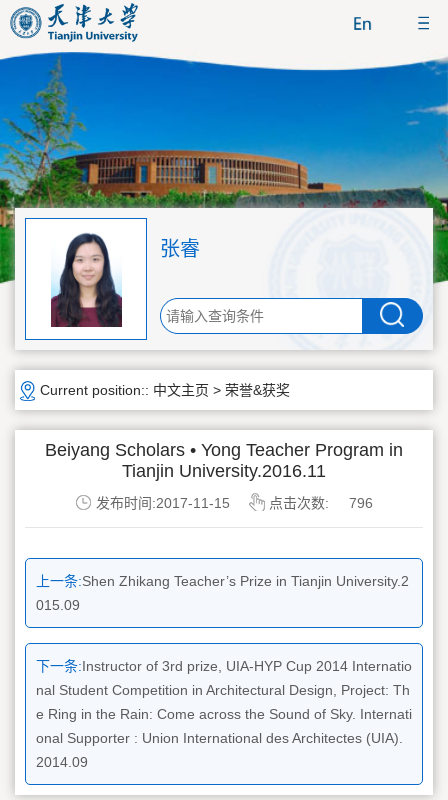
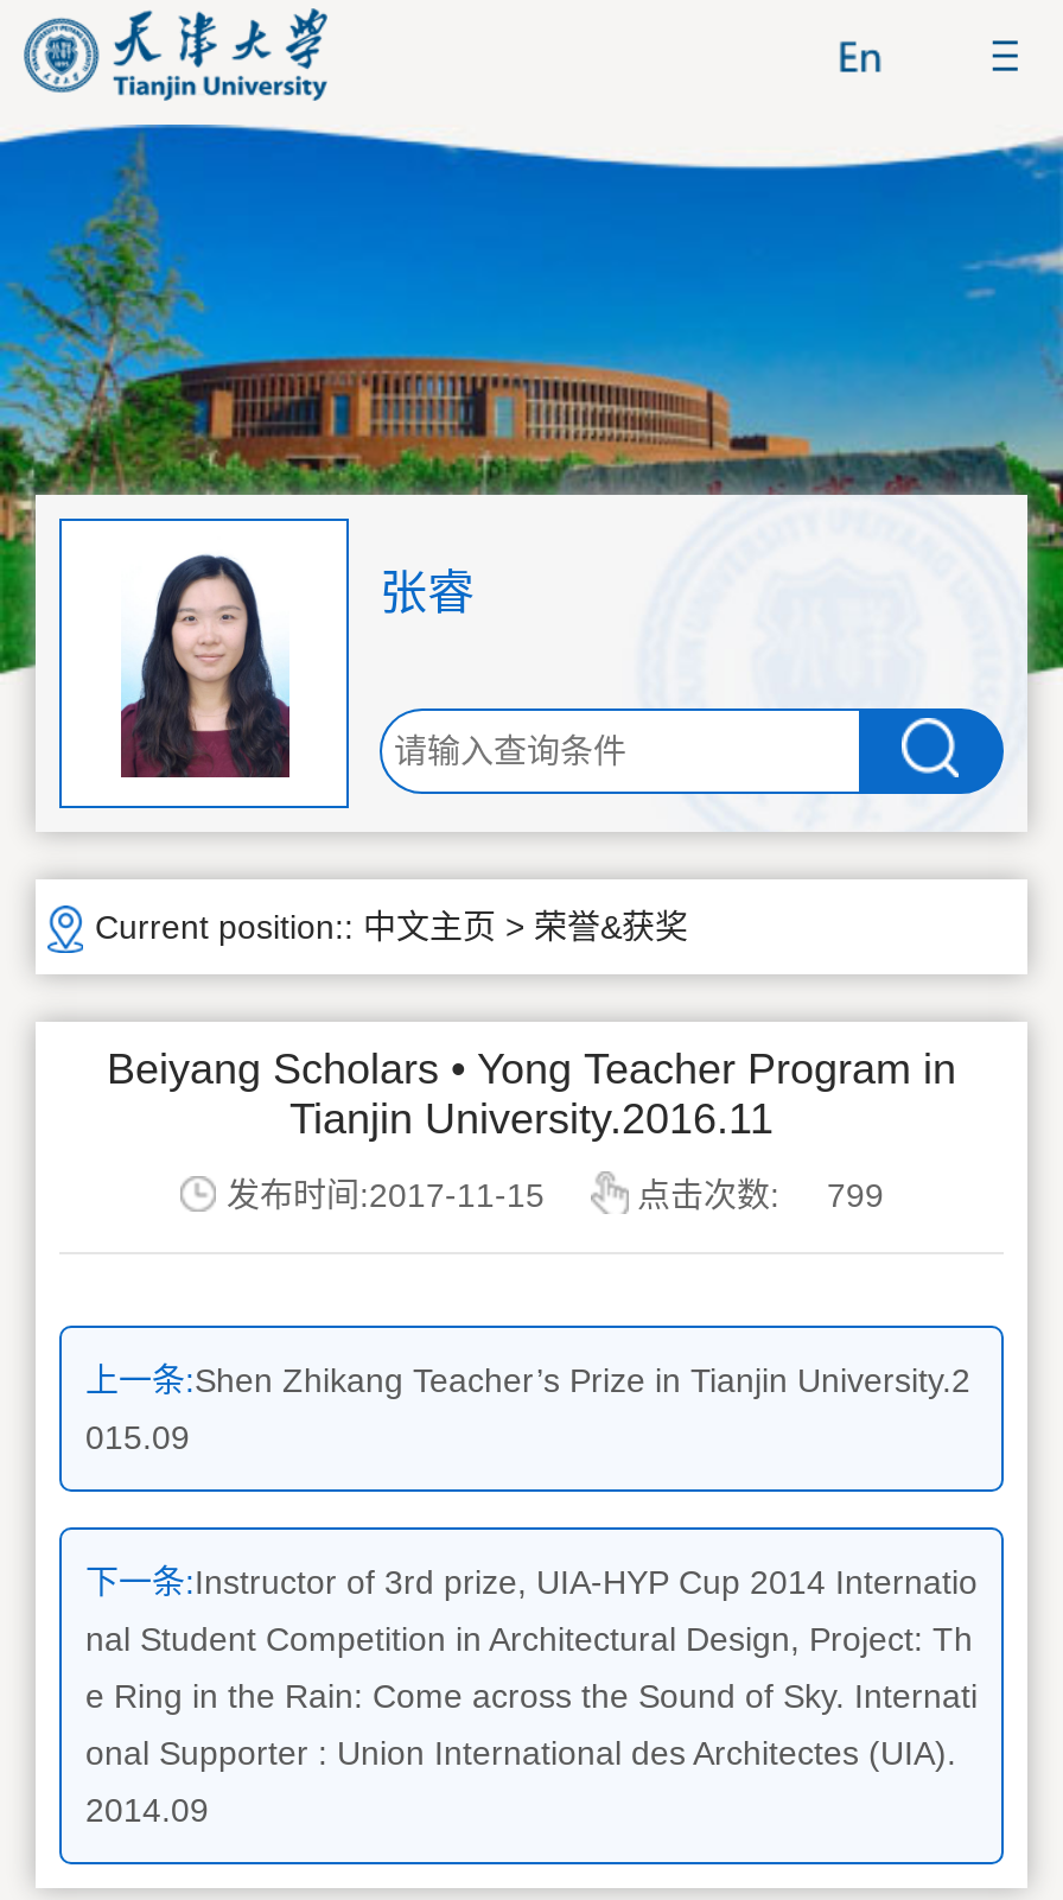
- 点击次数: 796
+ 点击次数: 799
